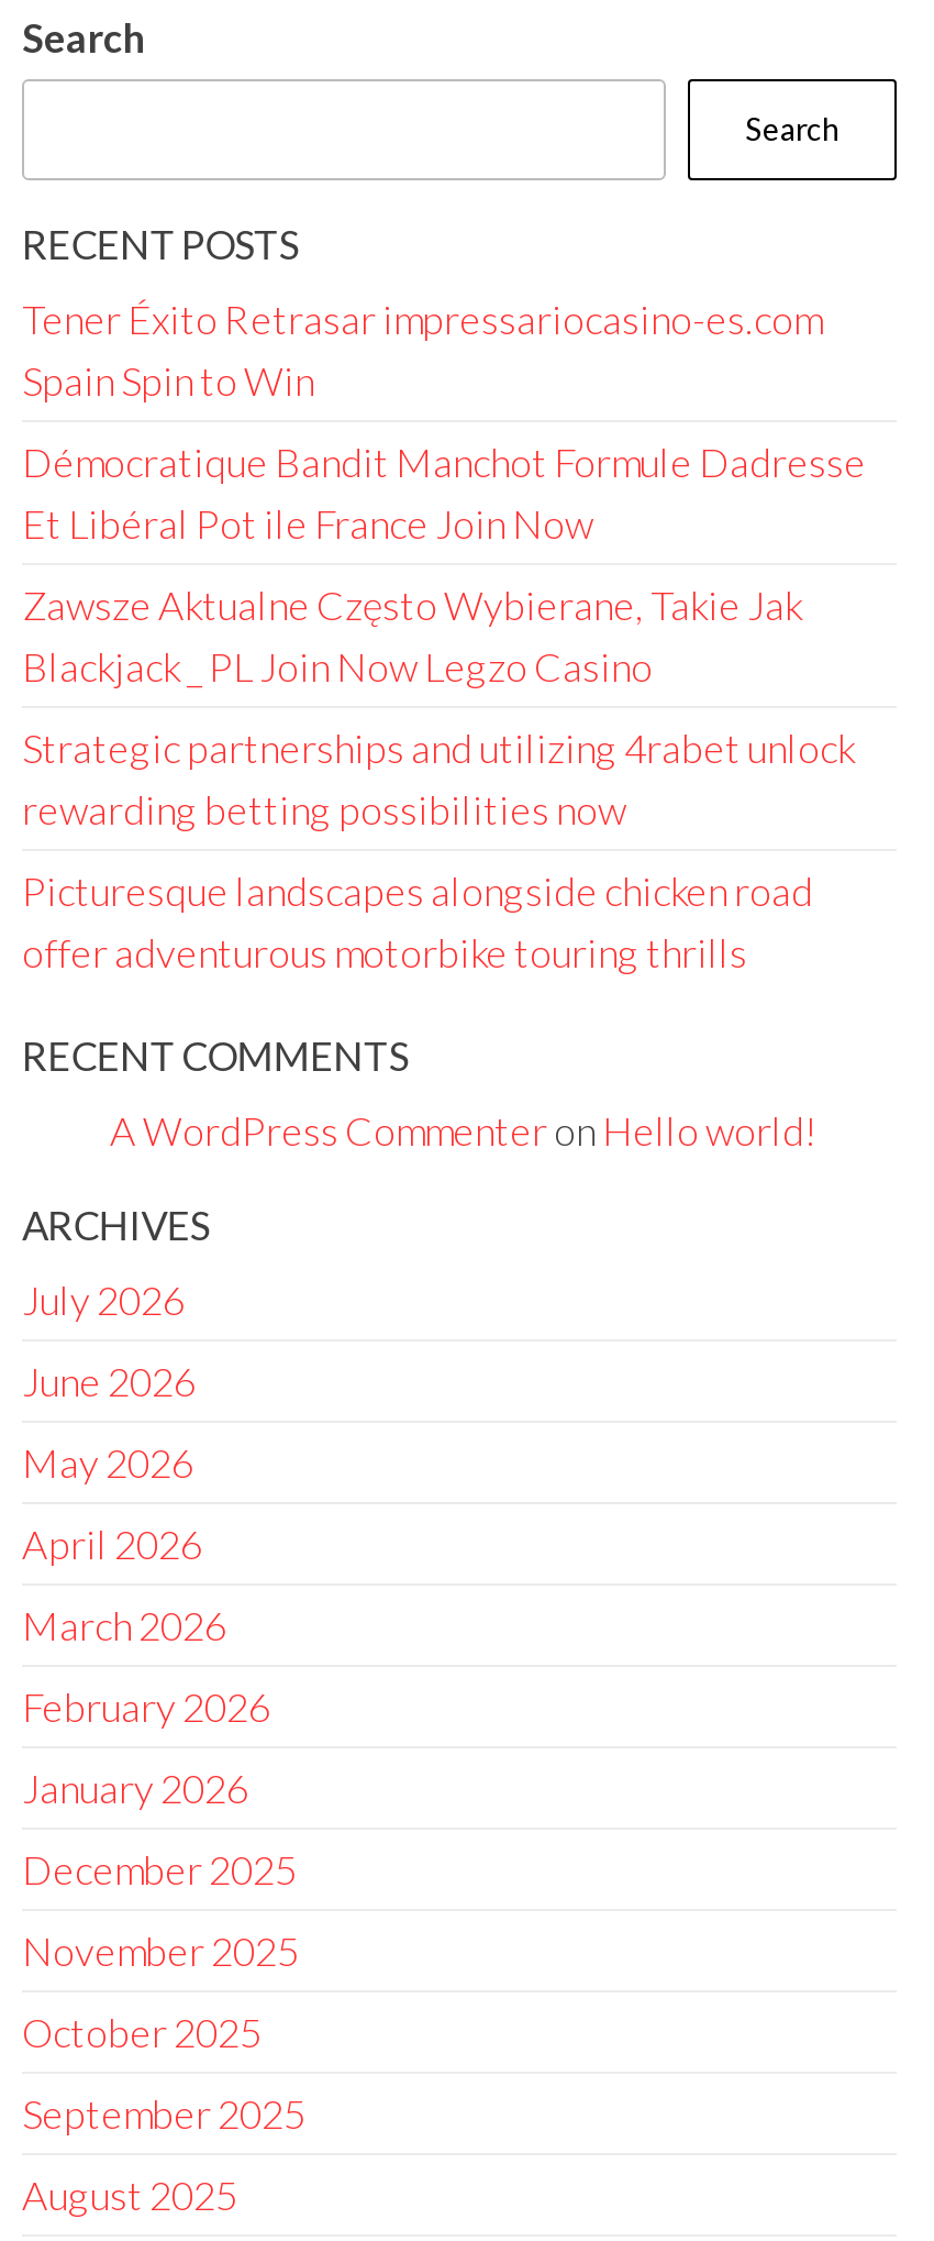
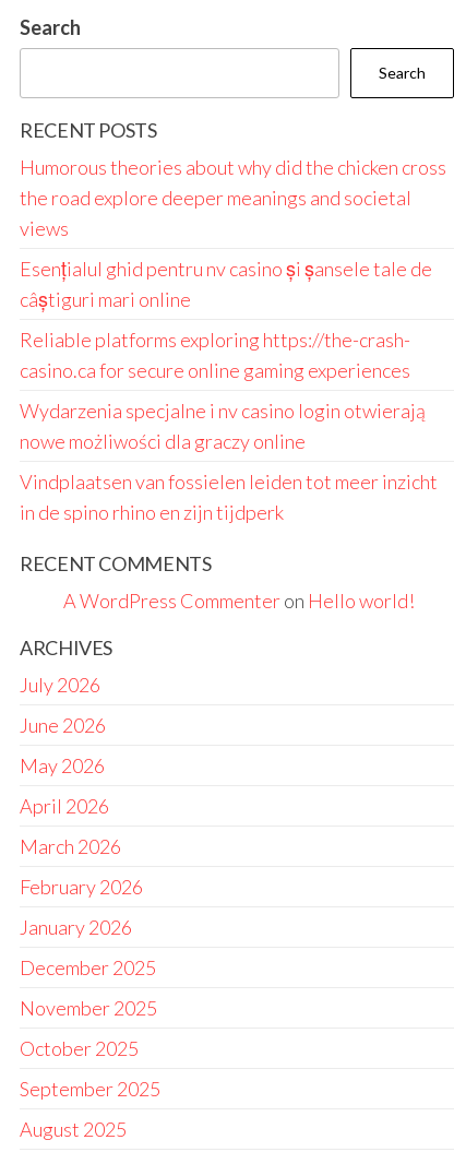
- Tener Éxito Retrasar impressariocasino-es.com
- Spain Spin to Win
+ Humorous theories about why did the chicken cross
+ the road explore deeper meanings and societal
+ views

- Démocratique Bandit Manchot Formule Dadresse
- Et Libéral Pot ile France Join Now
+ Esențialul ghid pentru nv casino și șansele tale de
+ câștiguri mari online

- Zawsze Aktualne Często Wybierane, Takie Jak
- Blackjack _ PL Join Now Legzo Casino
+ Reliable platforms exploring https://the-crash-
+ casino.ca for secure online gaming experiences

- Strategic partnerships and utilizing 4rabet unlock
- rewarding betting possibilities now
+ Wydarzenia specjalne i nv casino login otwierają
+ nowe możliwości dla graczy online

- Picturesque landscapes alongside chicken road
- offer adventurous motorbike touring thrills
+ Vindplaatsen van fossielen leiden tot meer inzicht
+ in de spino rhino en zijn tijdperk
